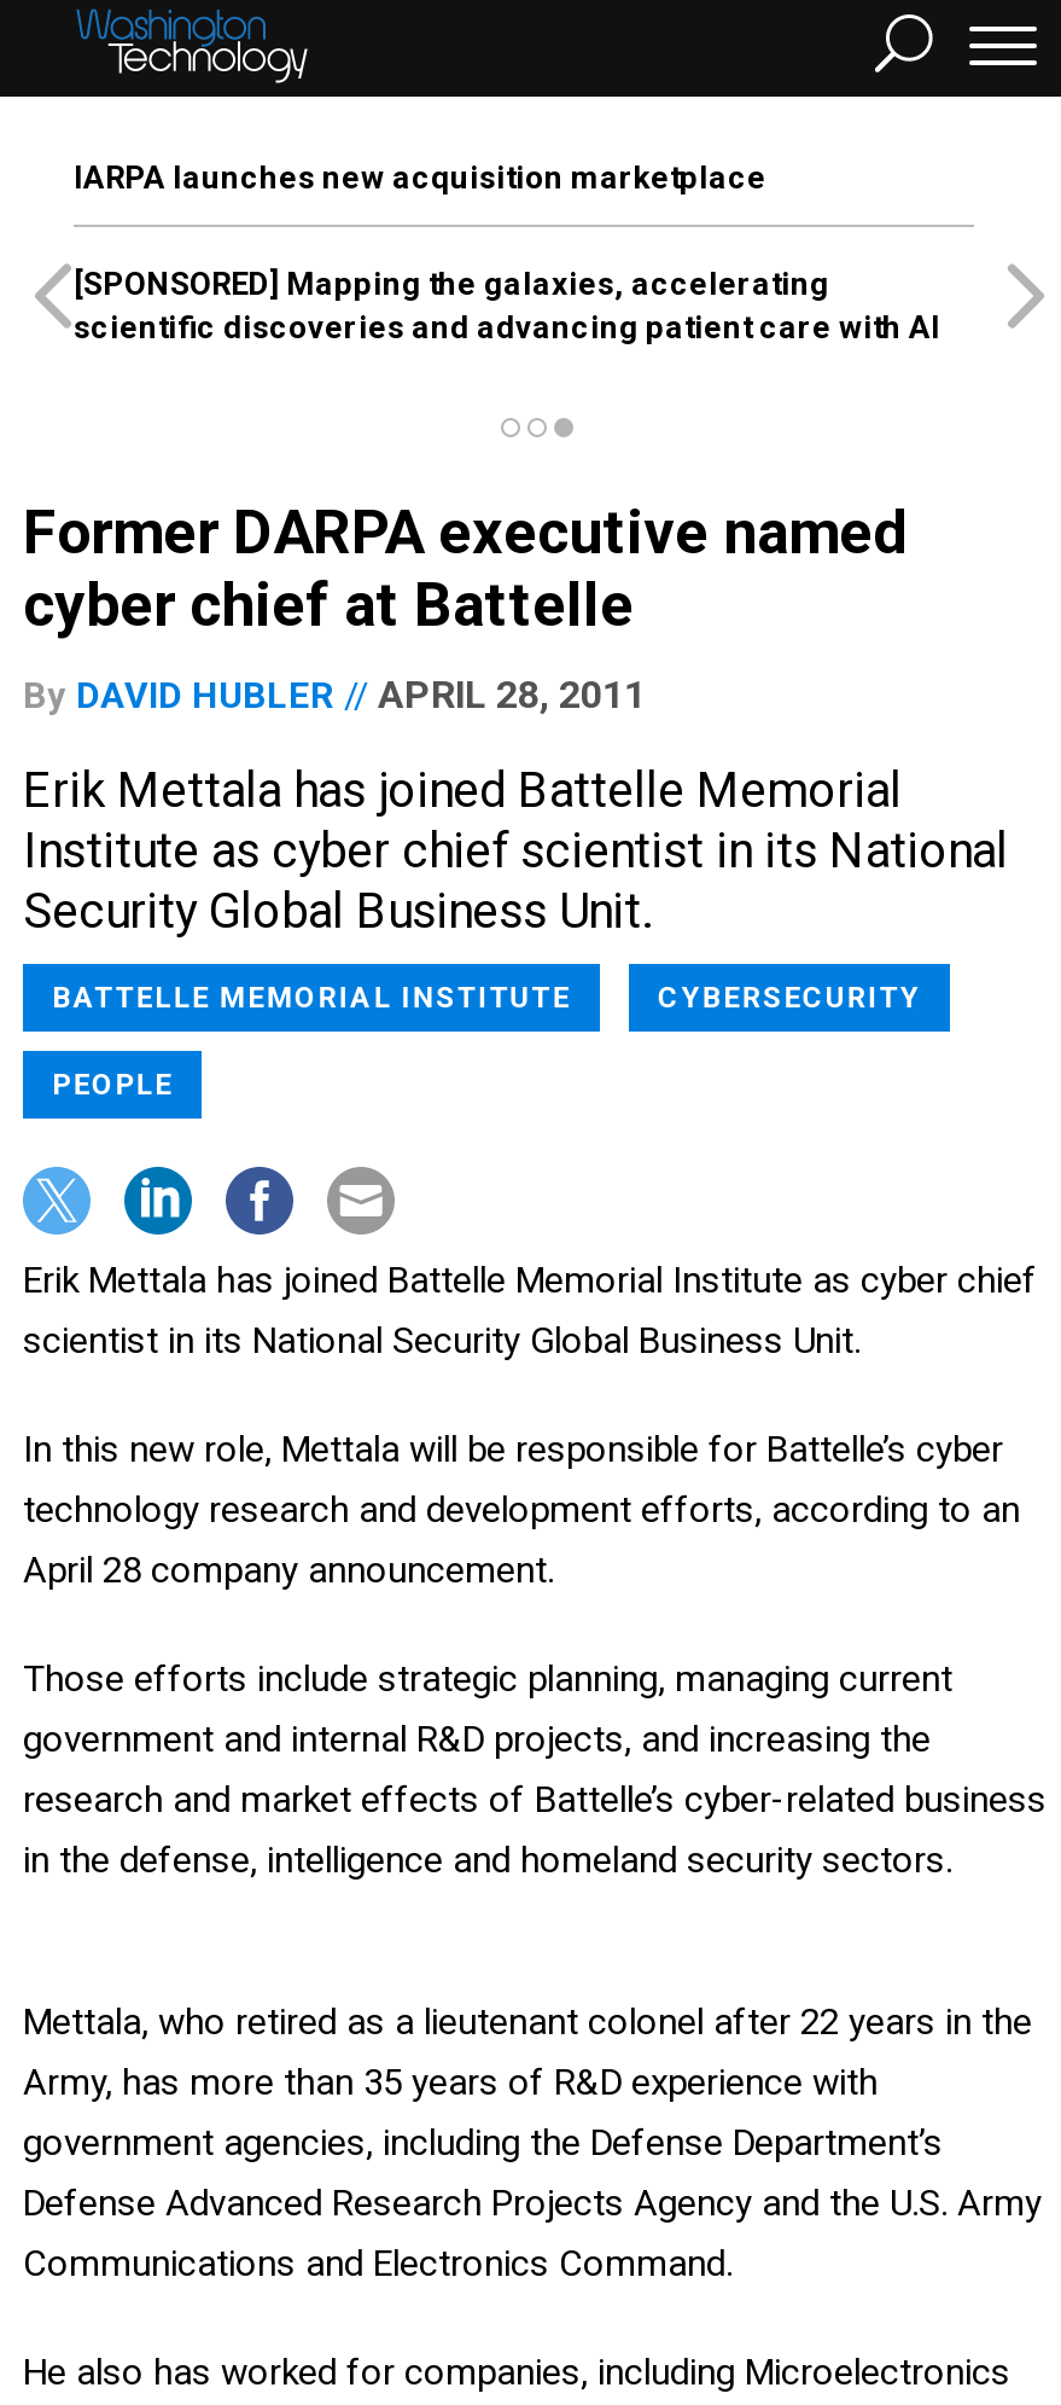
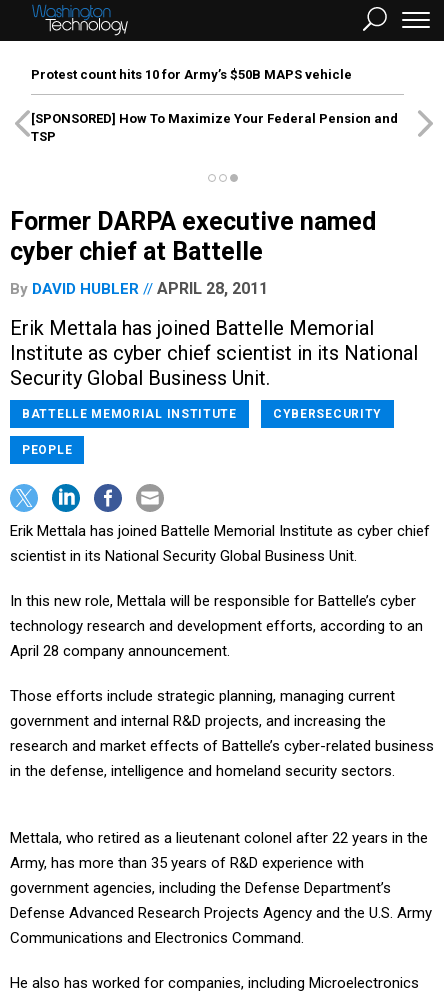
- IARPA launches new acquisition marketplace
+ Protest count hits 10 for Army’s $50B MAPS vehicle

- [SPONSORED] Mapping the galaxies, accelerating
- scientific discoveries and advancing patient care with AI
+ [SPONSORED] How To Maximize Your Federal Pension and
+ TSP
